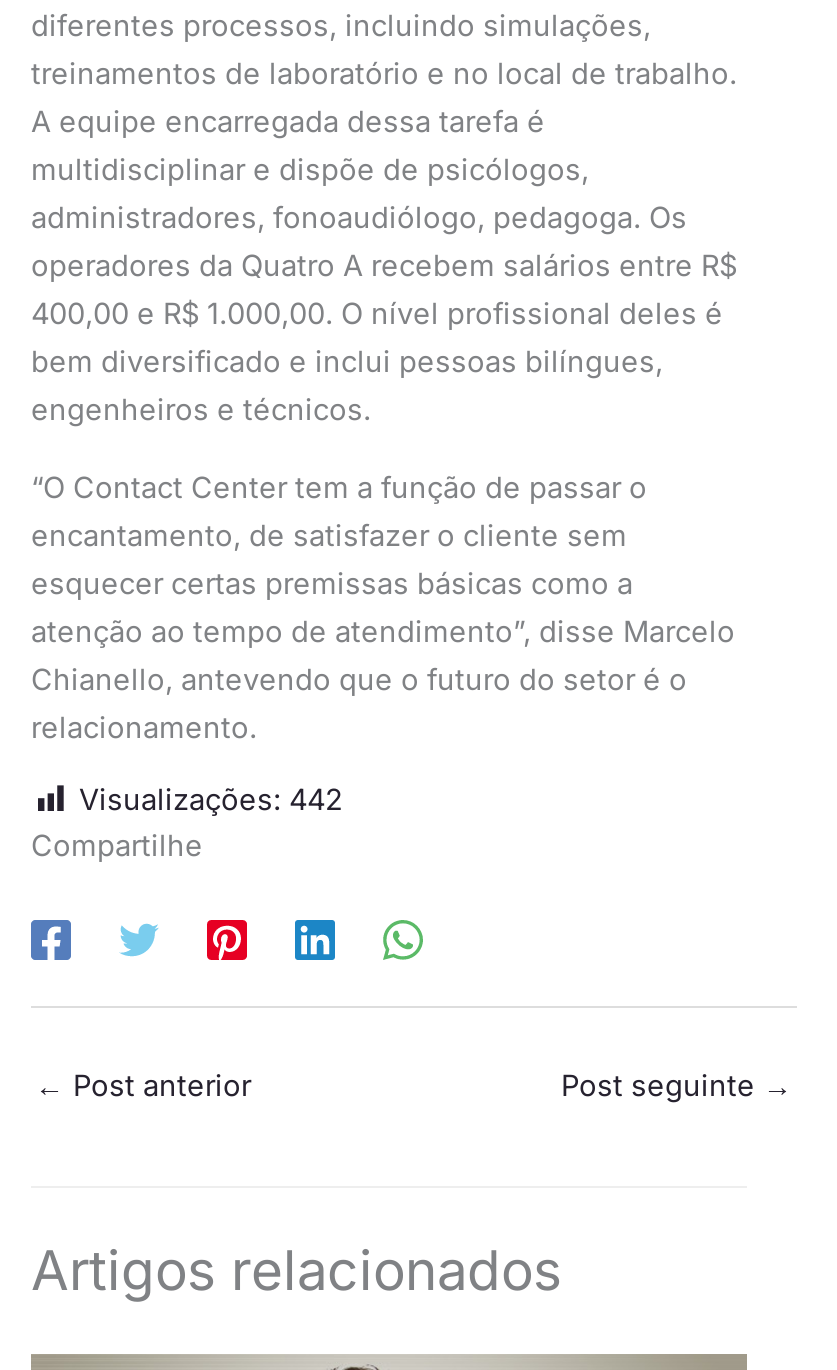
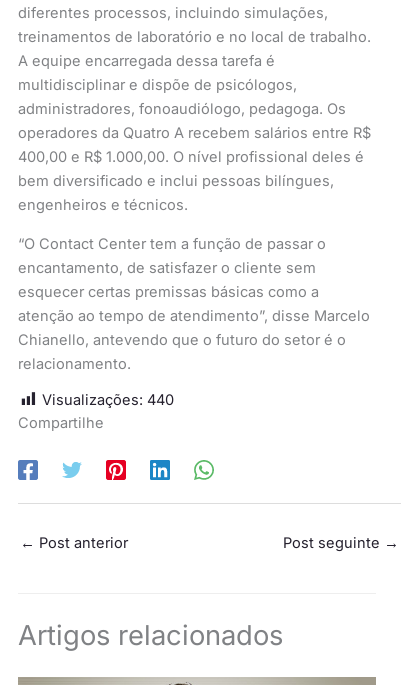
- Visualizações: 442
+ Visualizações: 440
